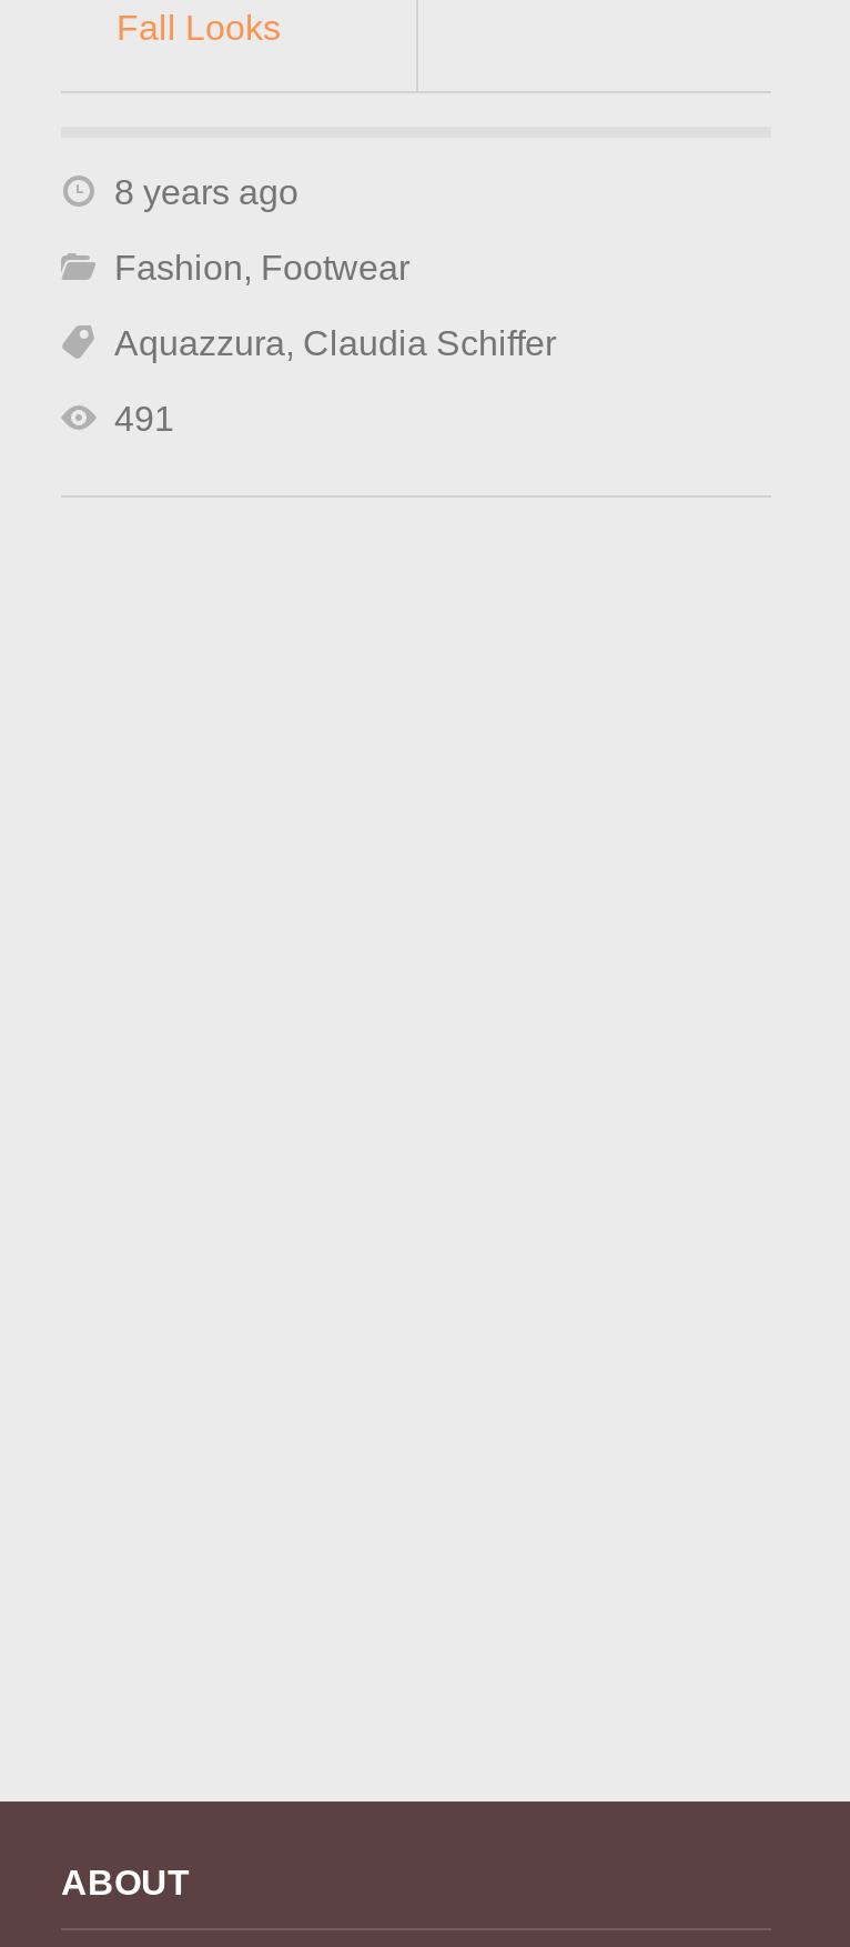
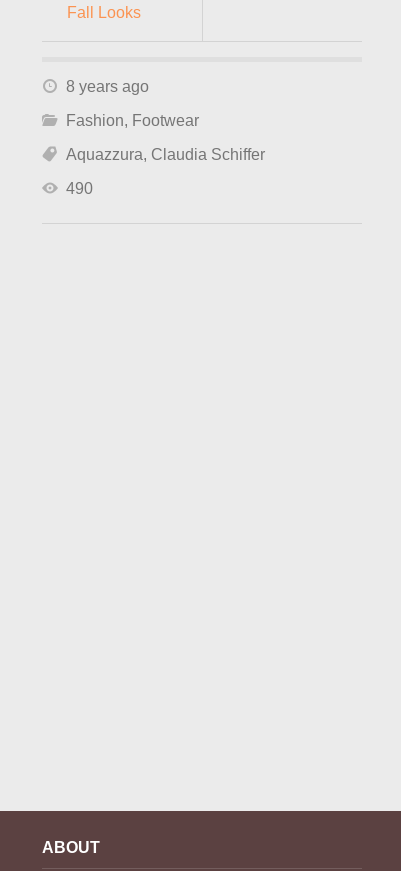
- 491
+ 490
